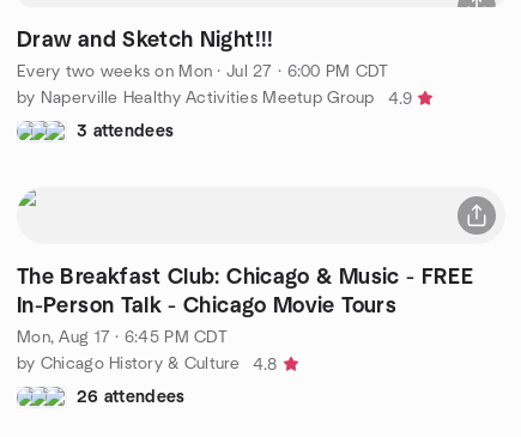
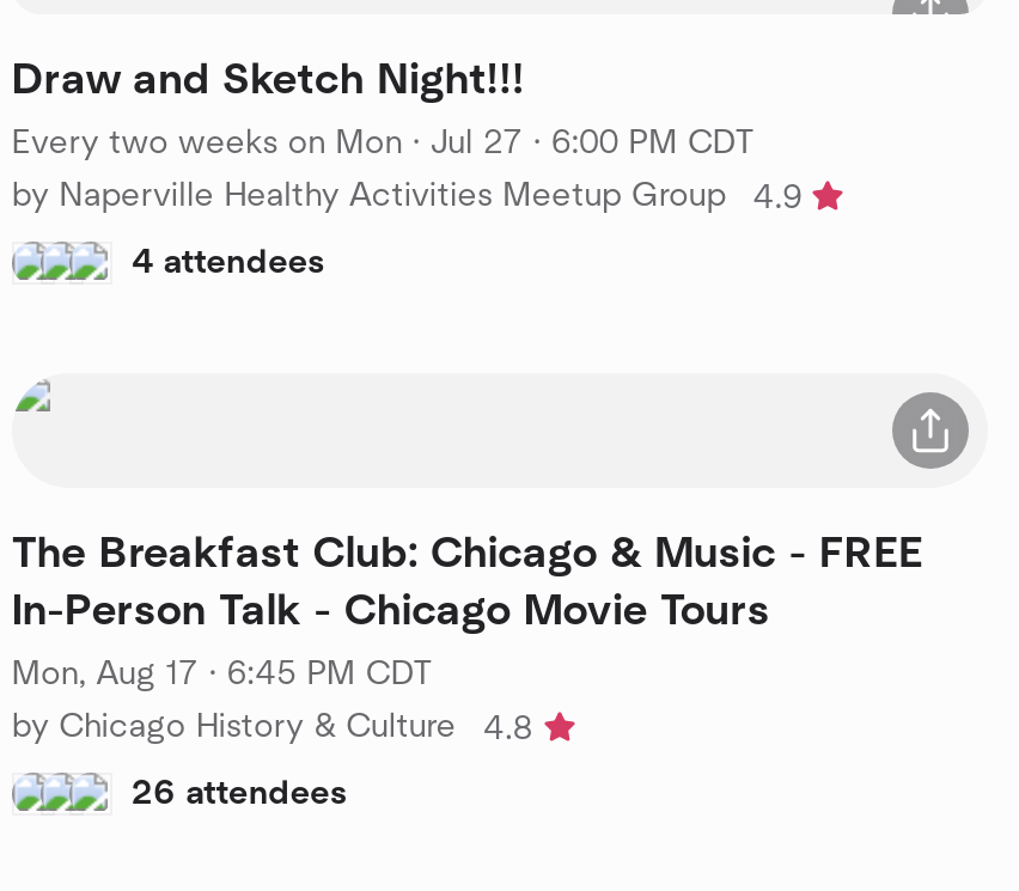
- 3 attendees
+ 4 attendees
